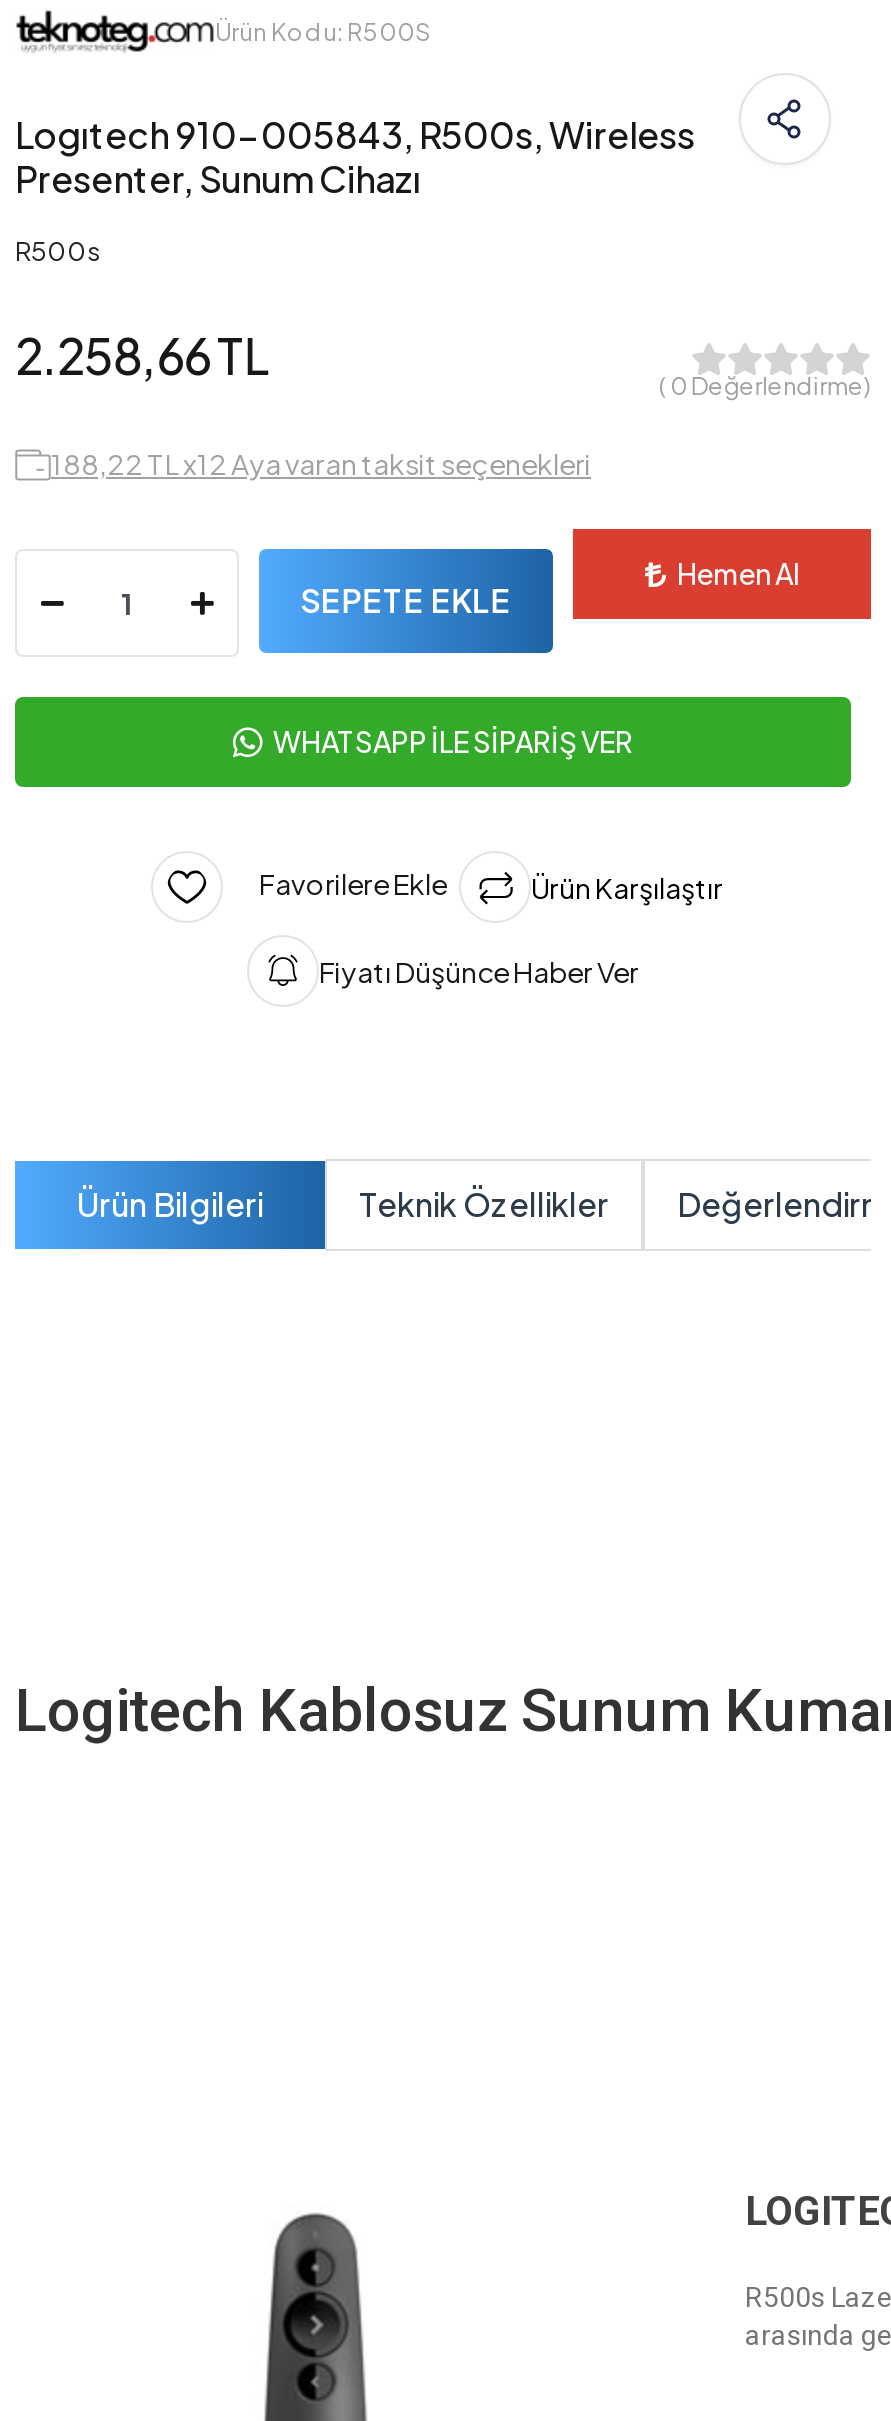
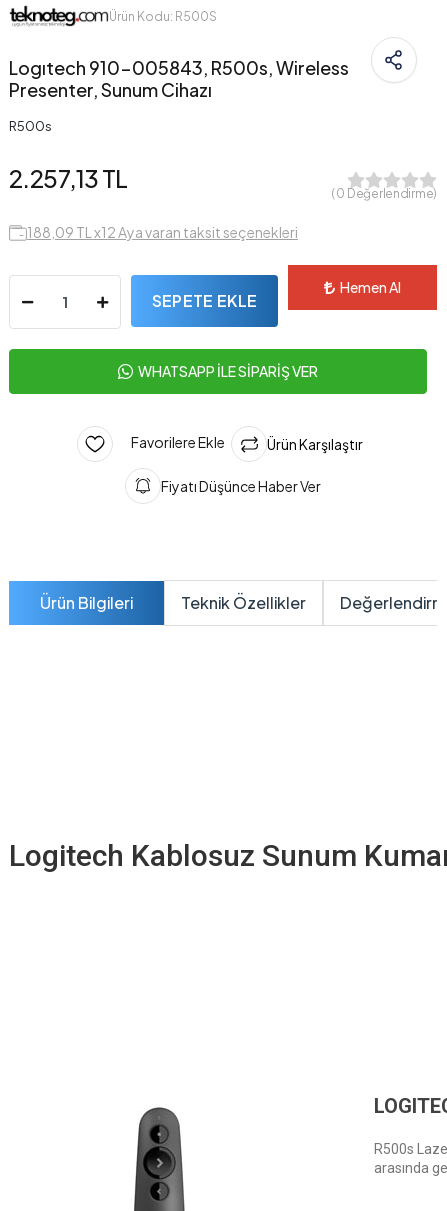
- 2.258,66 TL
+ 2.257,13 TL

- 188,22 TL x12 Aya varan taksit seçenekleri
+ 188,09 TL x12 Aya varan taksit seçenekleri
